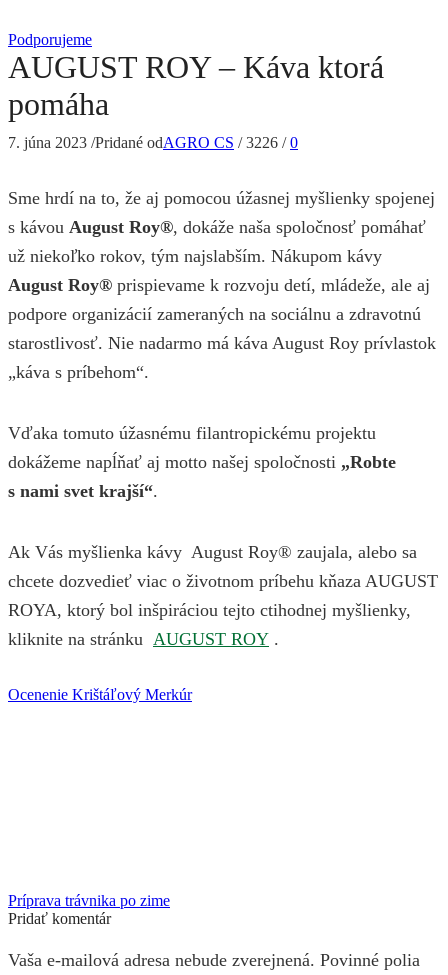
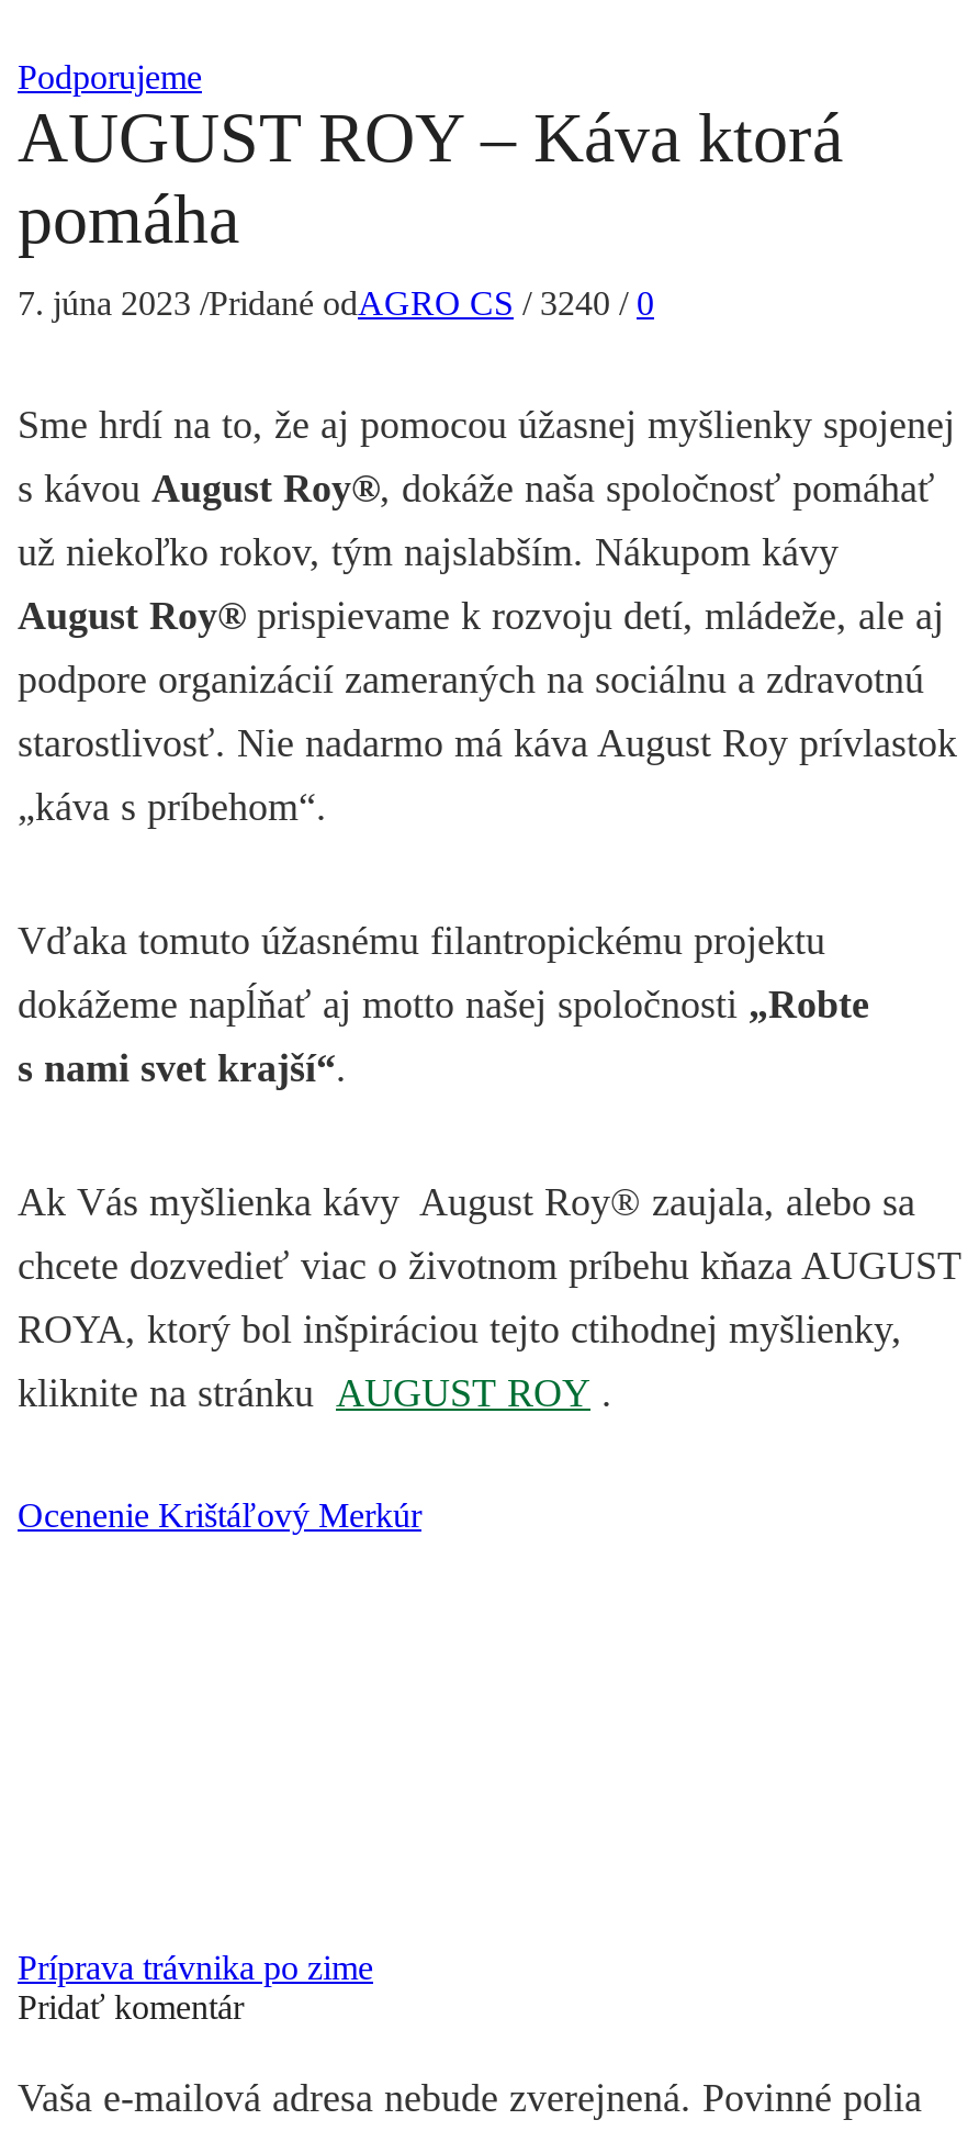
- 7. júna 2023 / Pridané odAGRO CS / 3226 / 0
+ 7. júna 2023 / Pridané odAGRO CS / 3240 / 0
